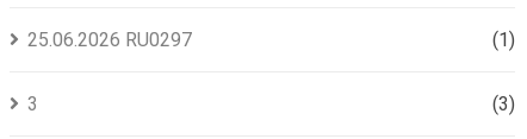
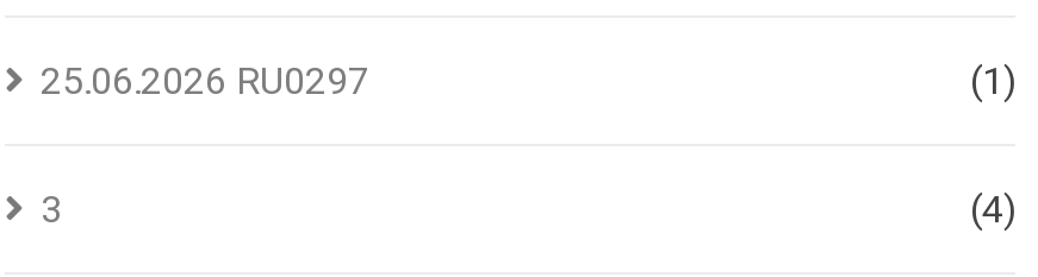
- (3)
+ (4)
